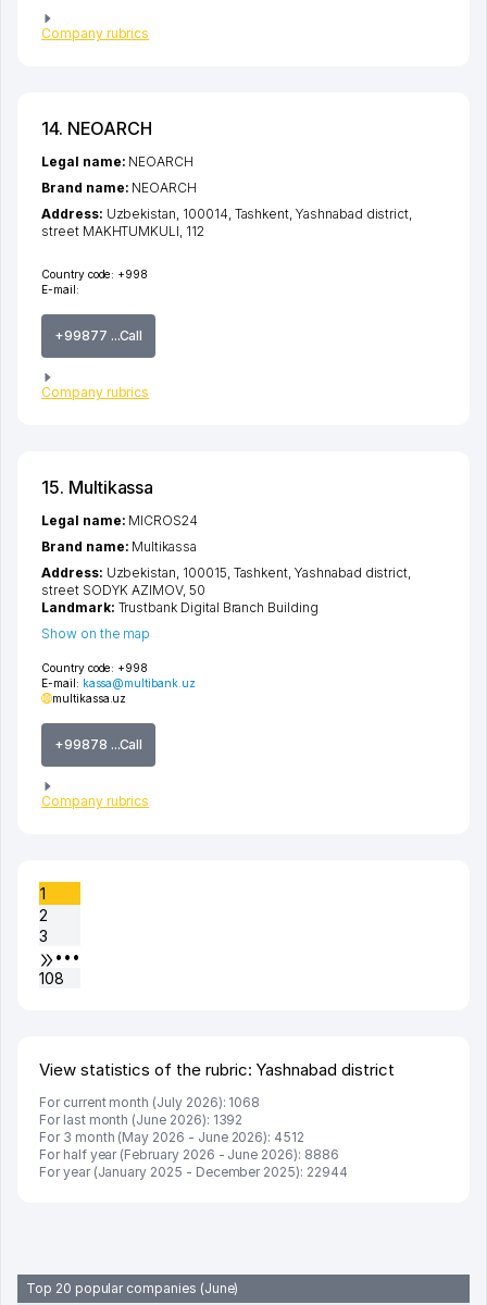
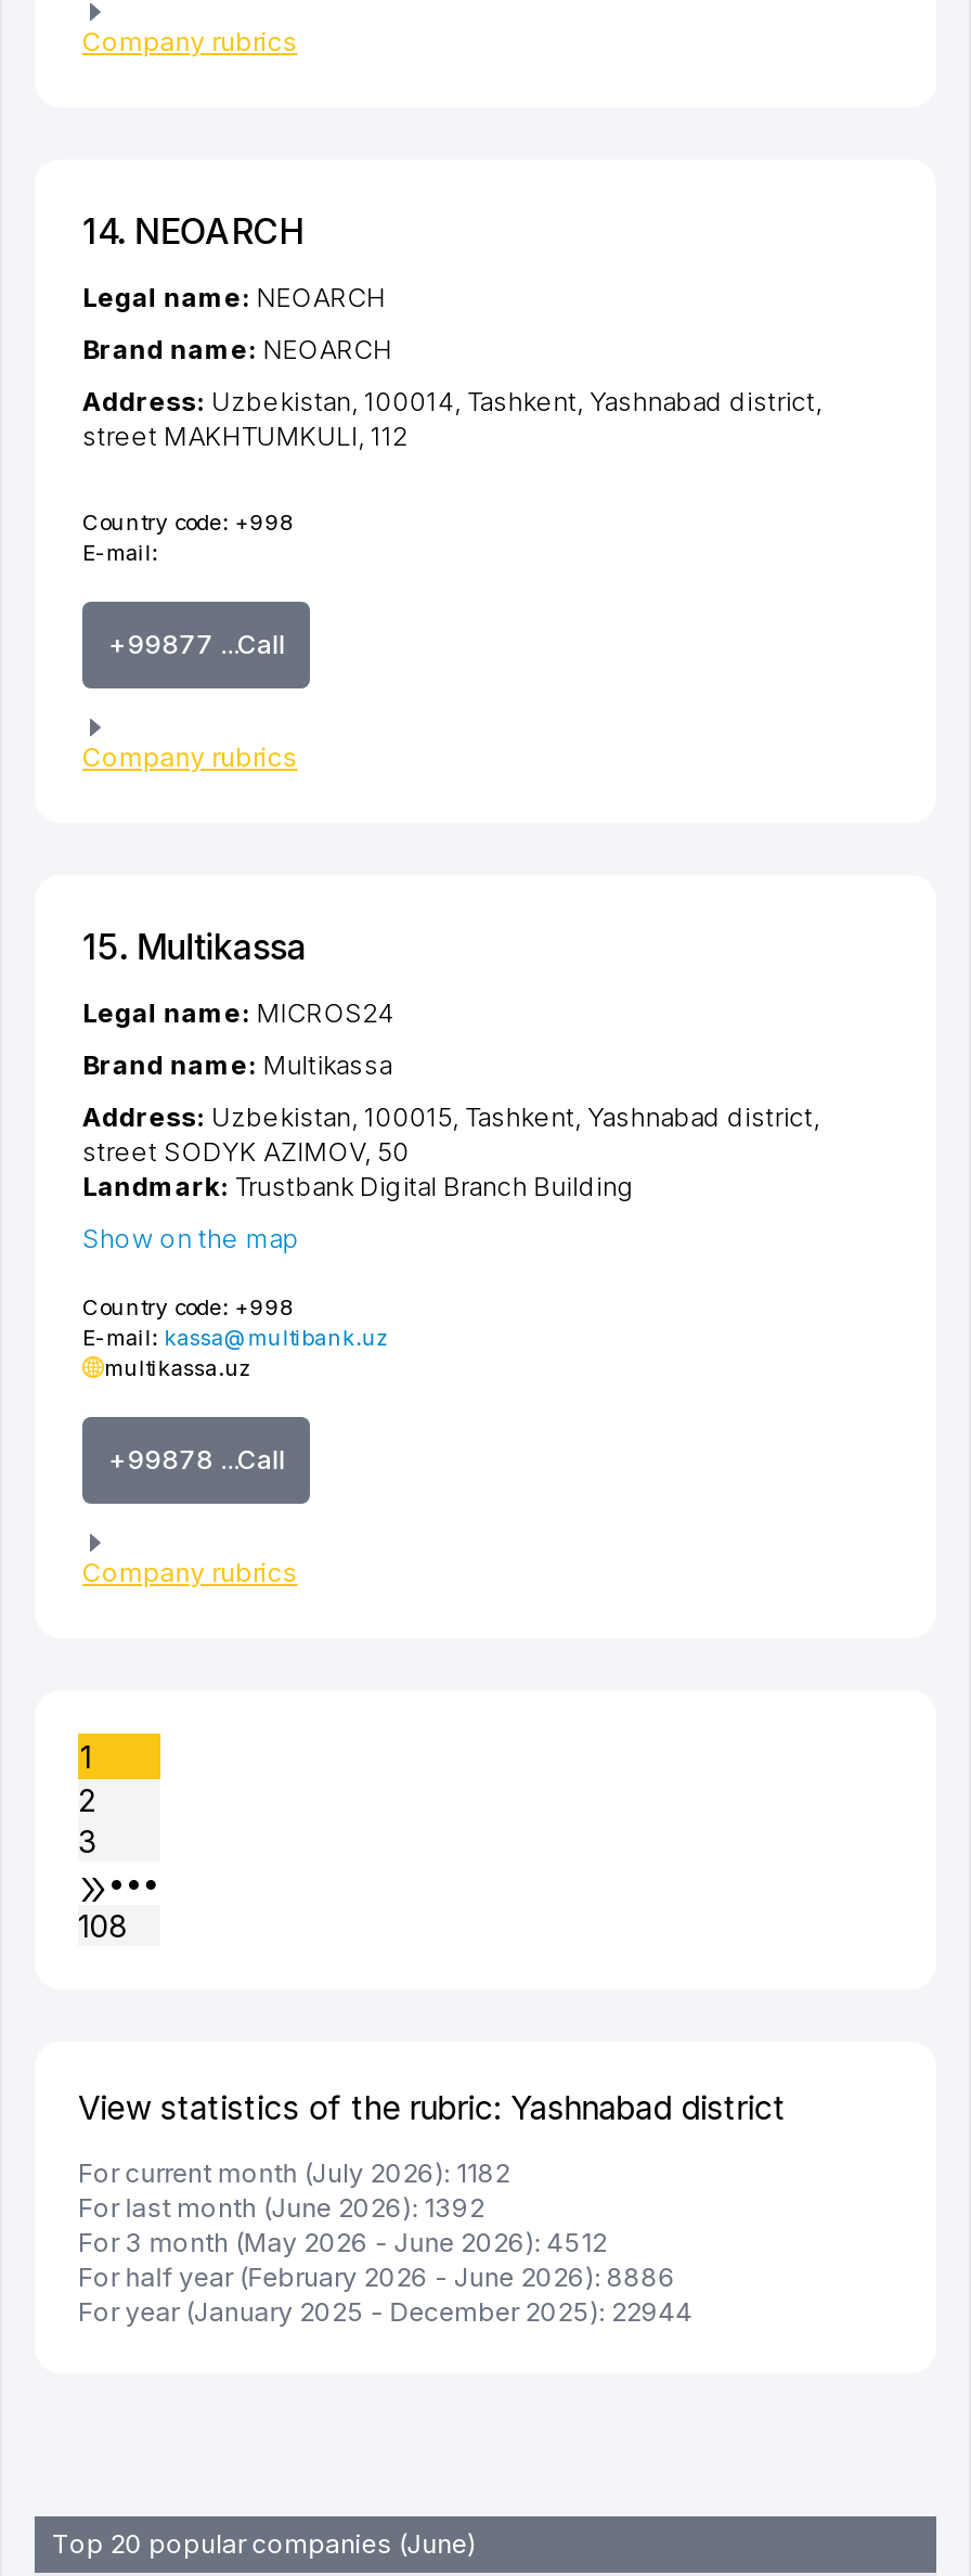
- For current month (July 2026): 1068
+ For current month (July 2026): 1182
